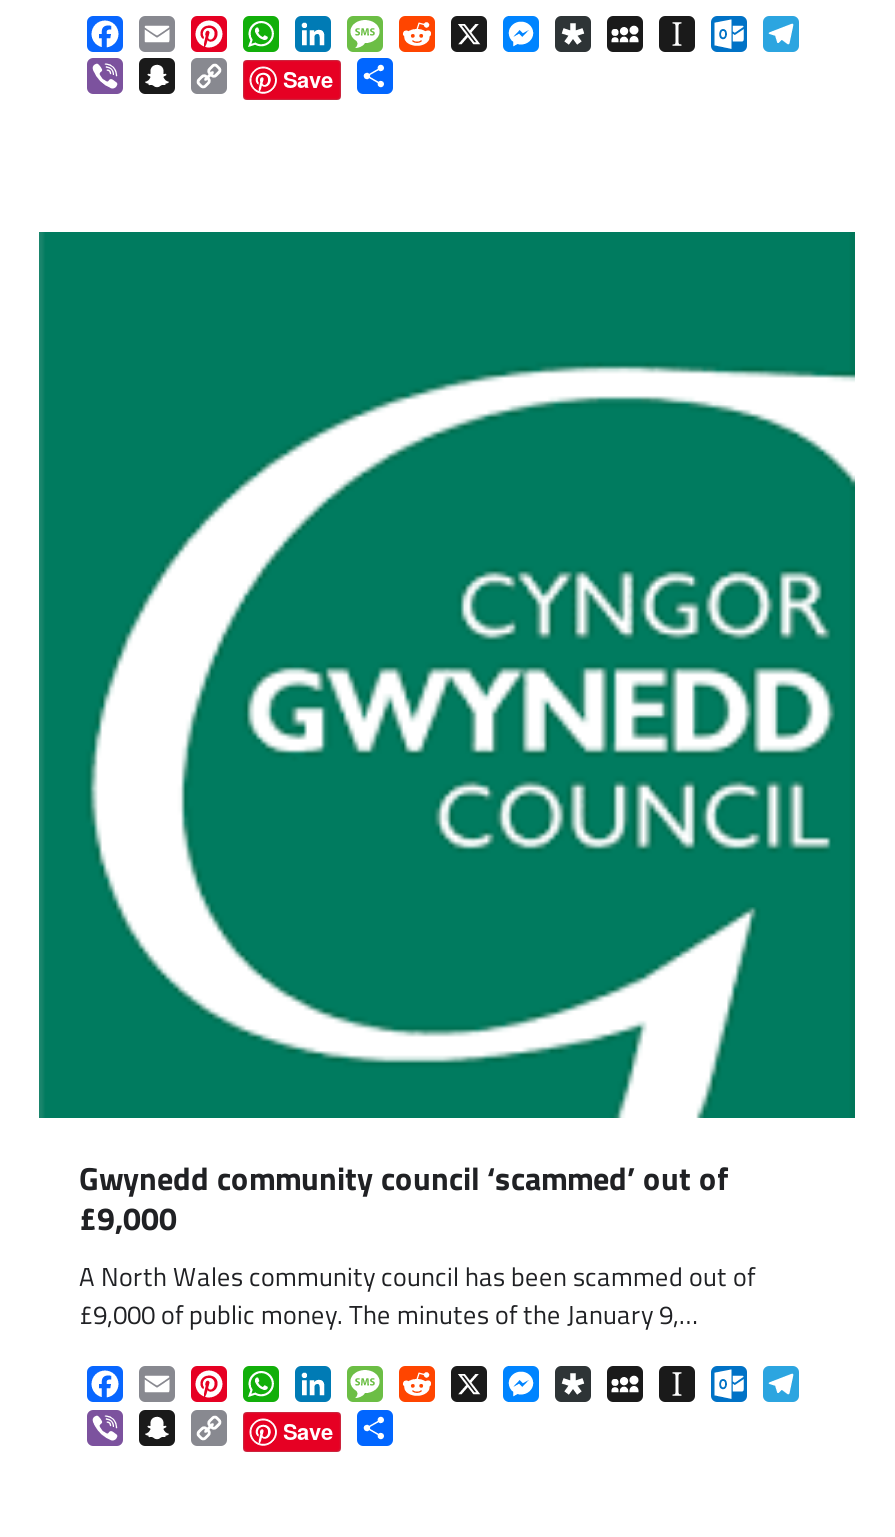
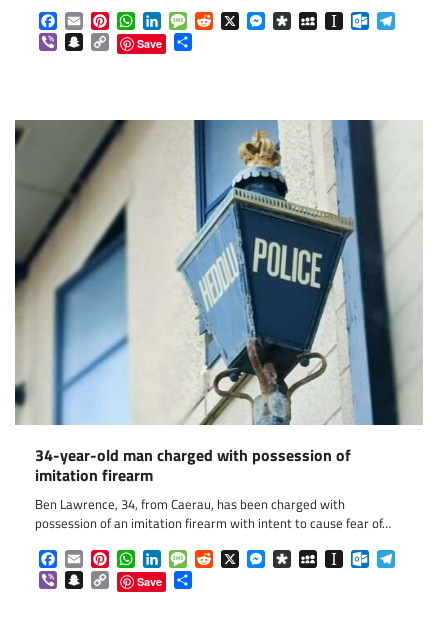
- [image]
- Gwynedd community council ‘scammed’ out of
- £9,000
- A North Wales community council has been scammed out of
- £9,000 of public money. The minutes of the January 9,…
+ [image]
+ 34-year-old man charged with possession of
+ imitation firearm
+ Ben Lawrence, 34, from Caerau, has been charged with
+ possession of an imitation firearm with intent to cause fear of…
